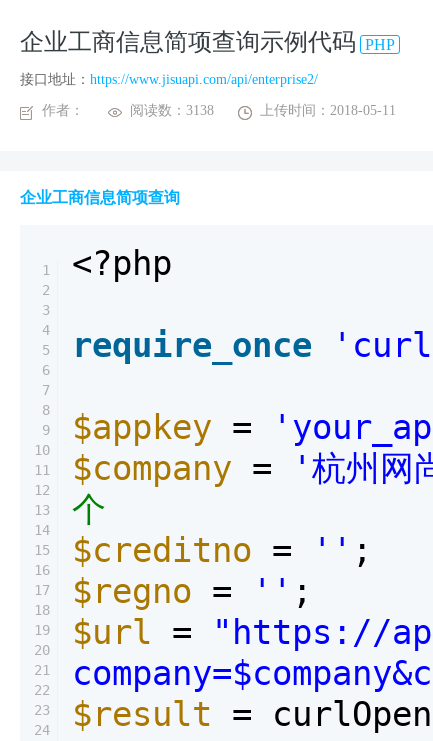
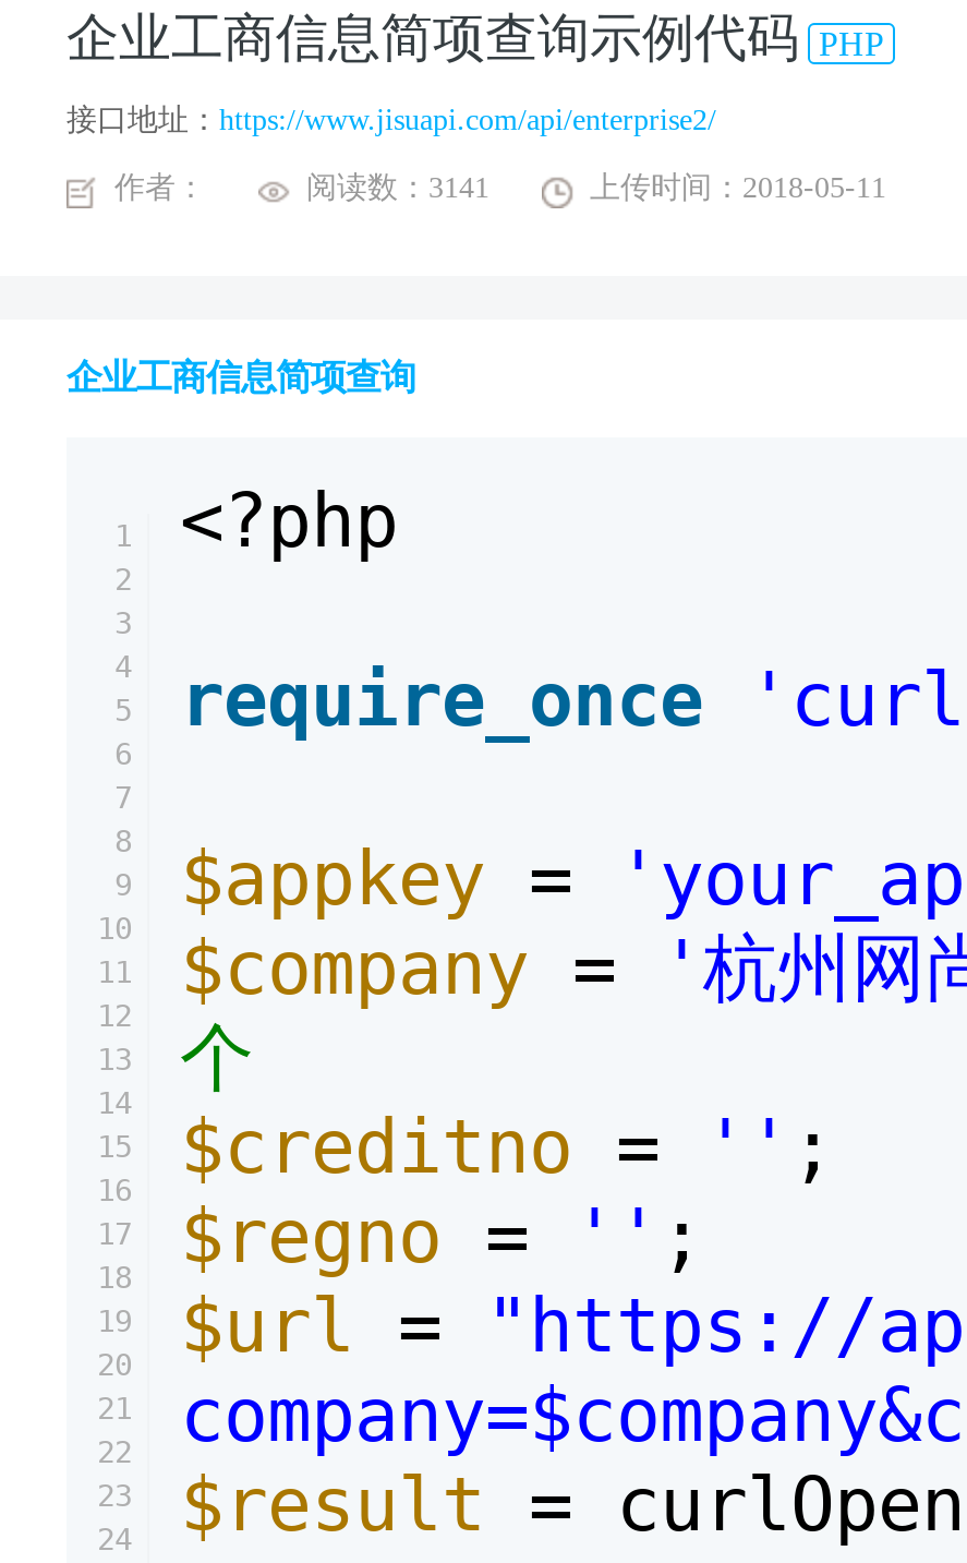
- 阅读数：3138
+ 阅读数：3141
